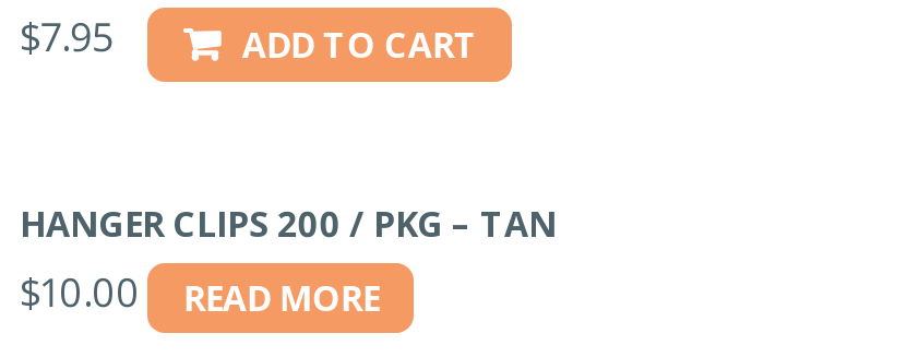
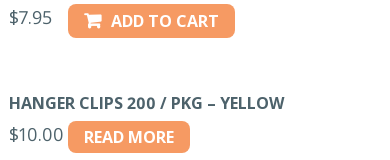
- HANGER CLIPS 200 / PKG – TAN
+ HANGER CLIPS 200 / PKG – YELLOW
